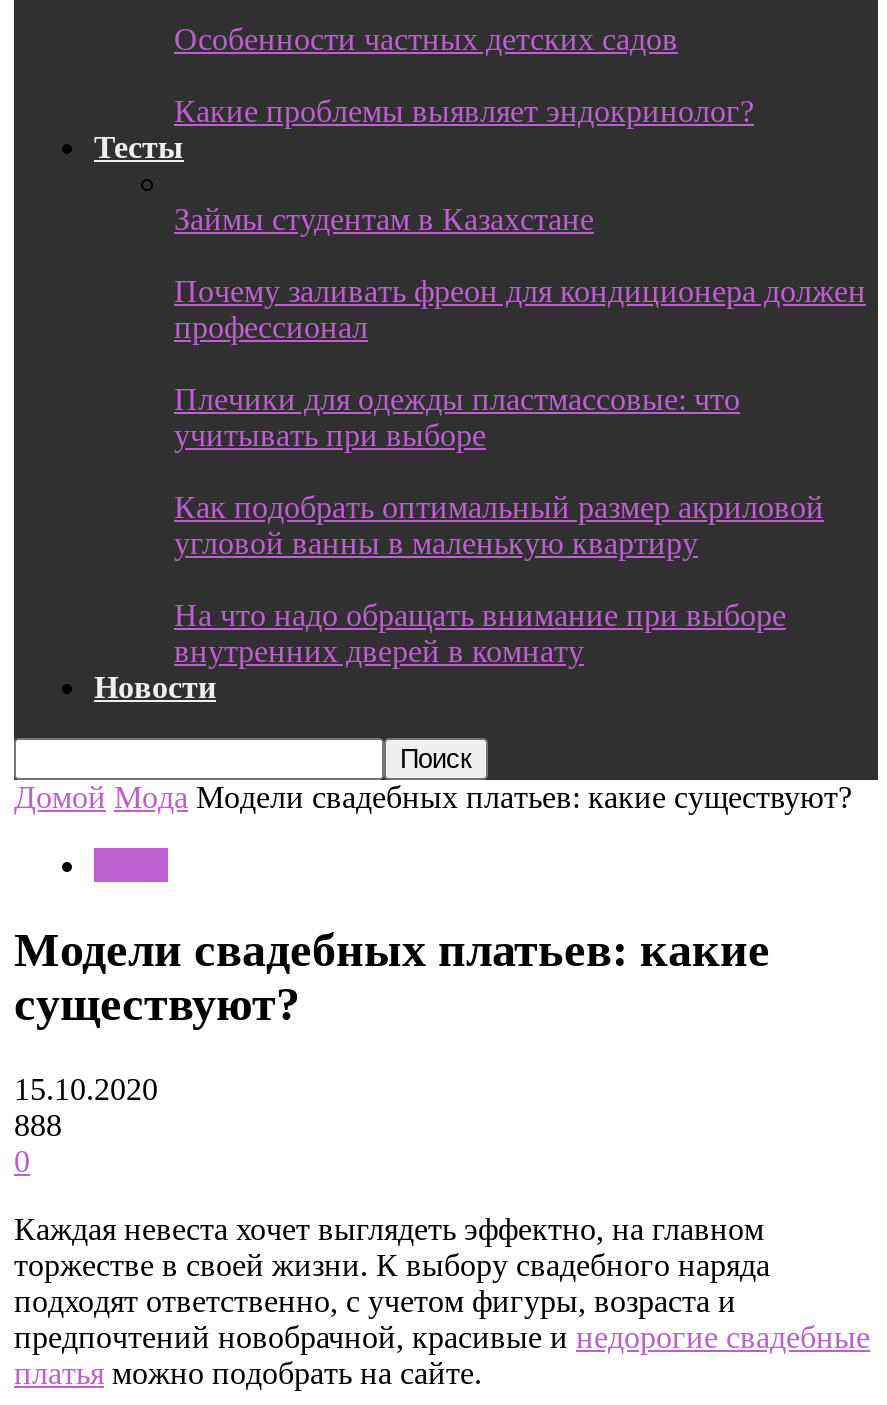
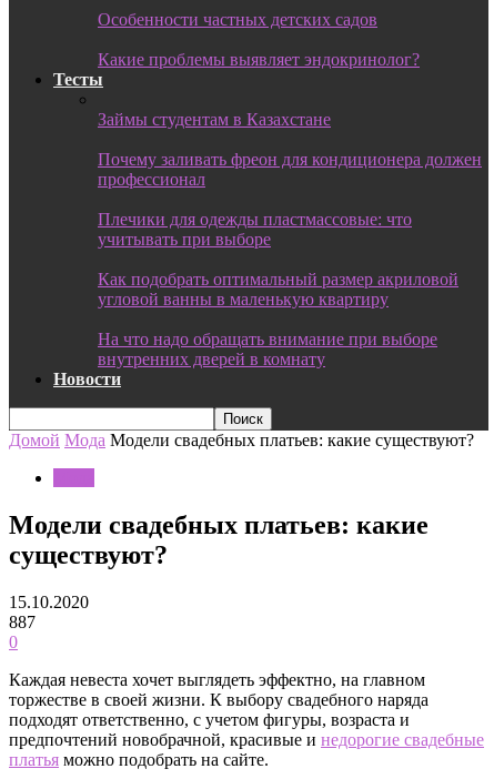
- 888
+ 887
